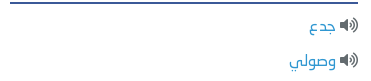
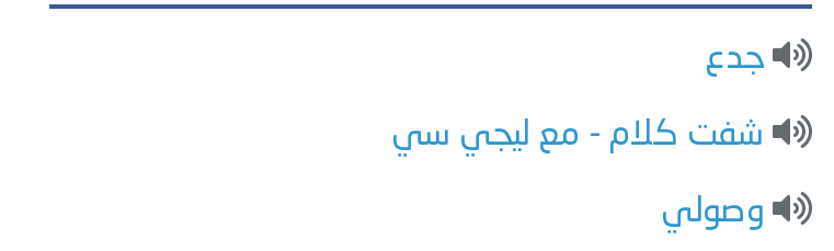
+ شفت كلام - مع ليجي سي
